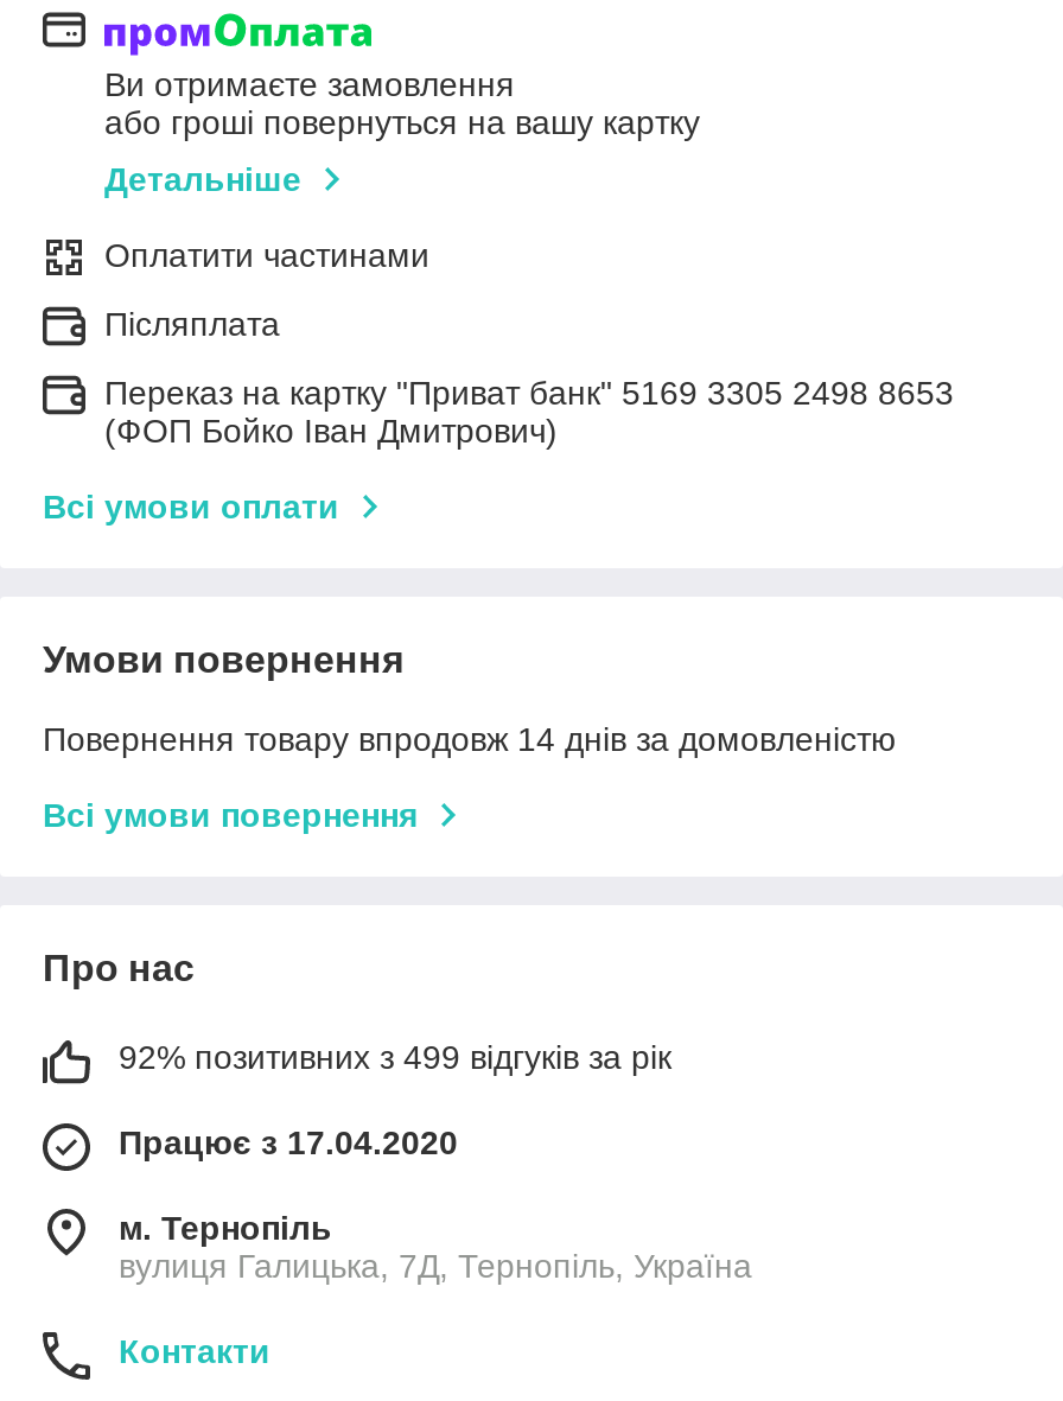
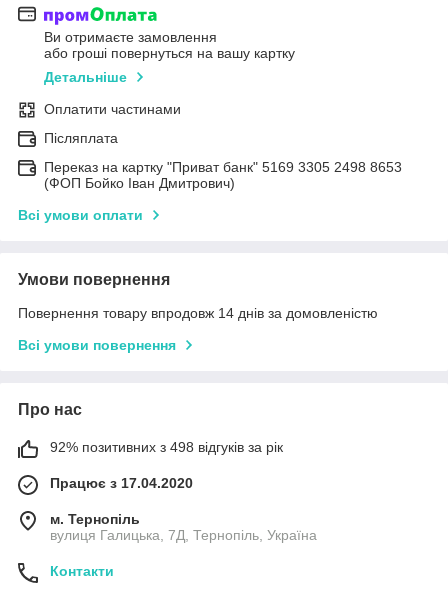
- 92% позитивних з 499 відгуків за рік
+ 92% позитивних з 498 відгуків за рік
